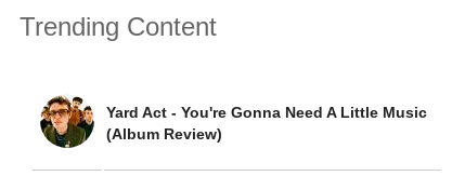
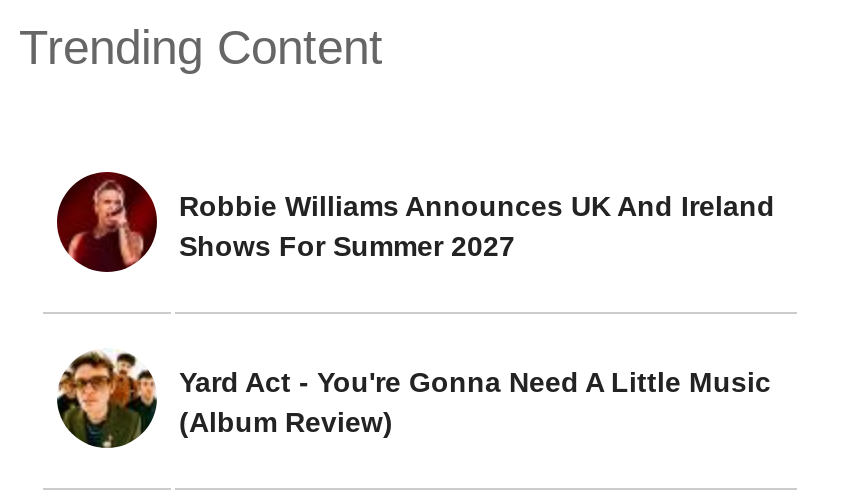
+ [image]
+ Robbie Williams Announces UK And Ireland
+ Shows For Summer 2027
